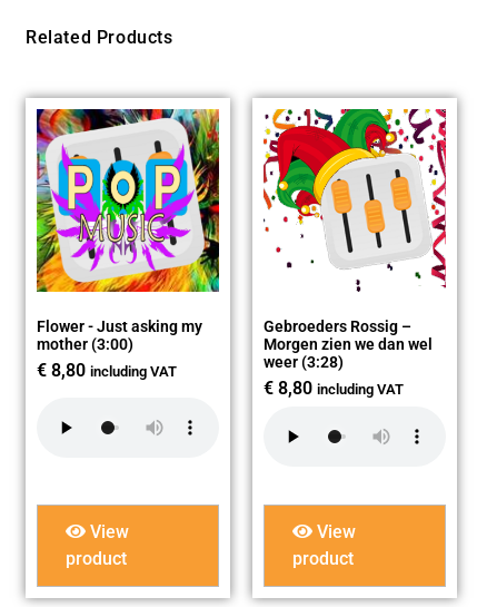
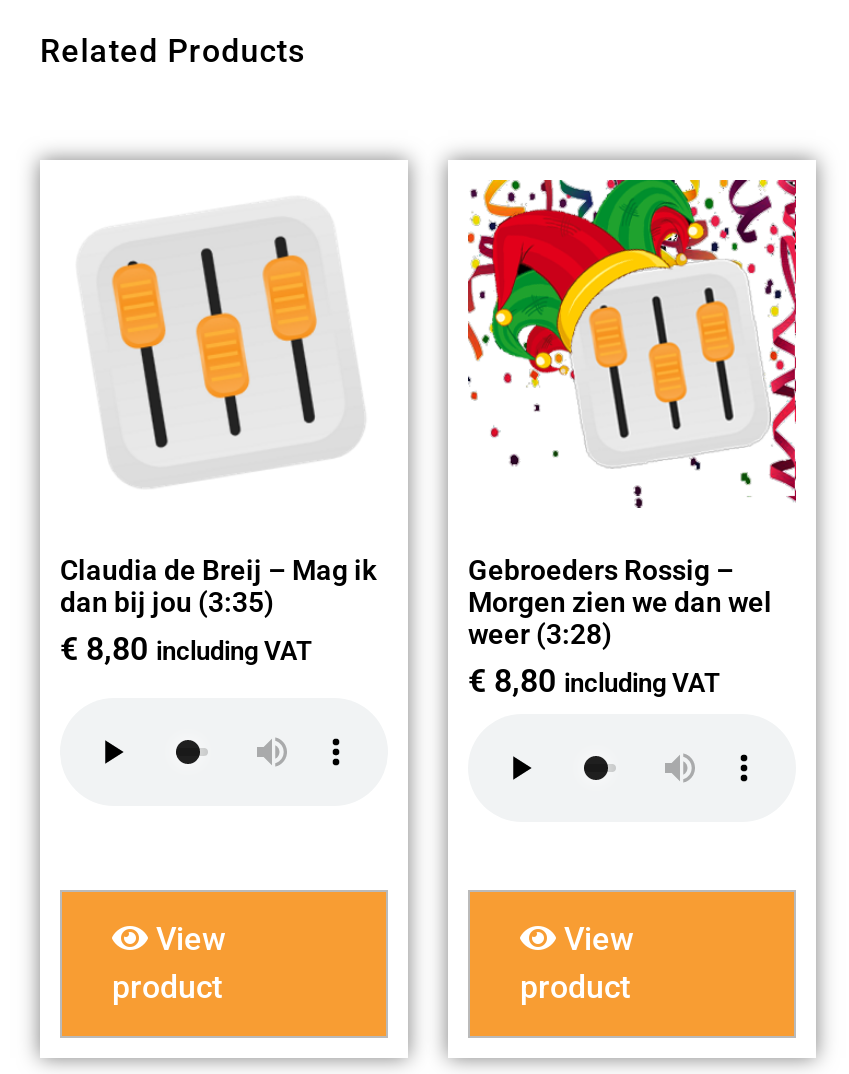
- [image]
- Flower - Just asking my
- mother (3:00)
+ [image]
+ Claudia de Breij – Mag ik
+ dan bij jou (3:35)
